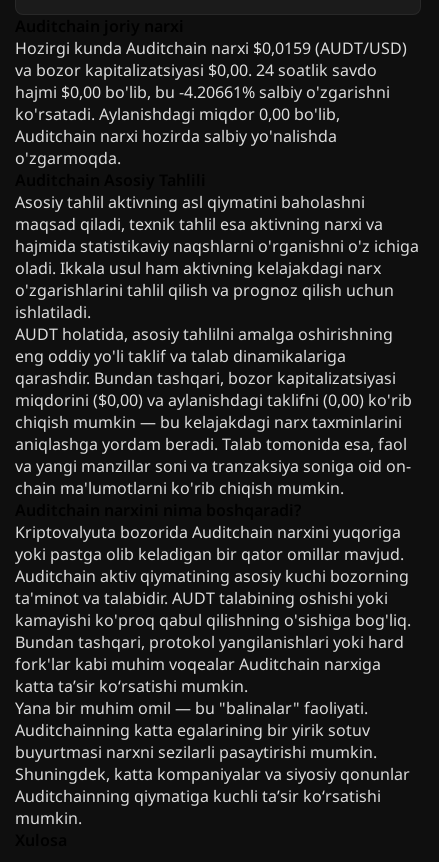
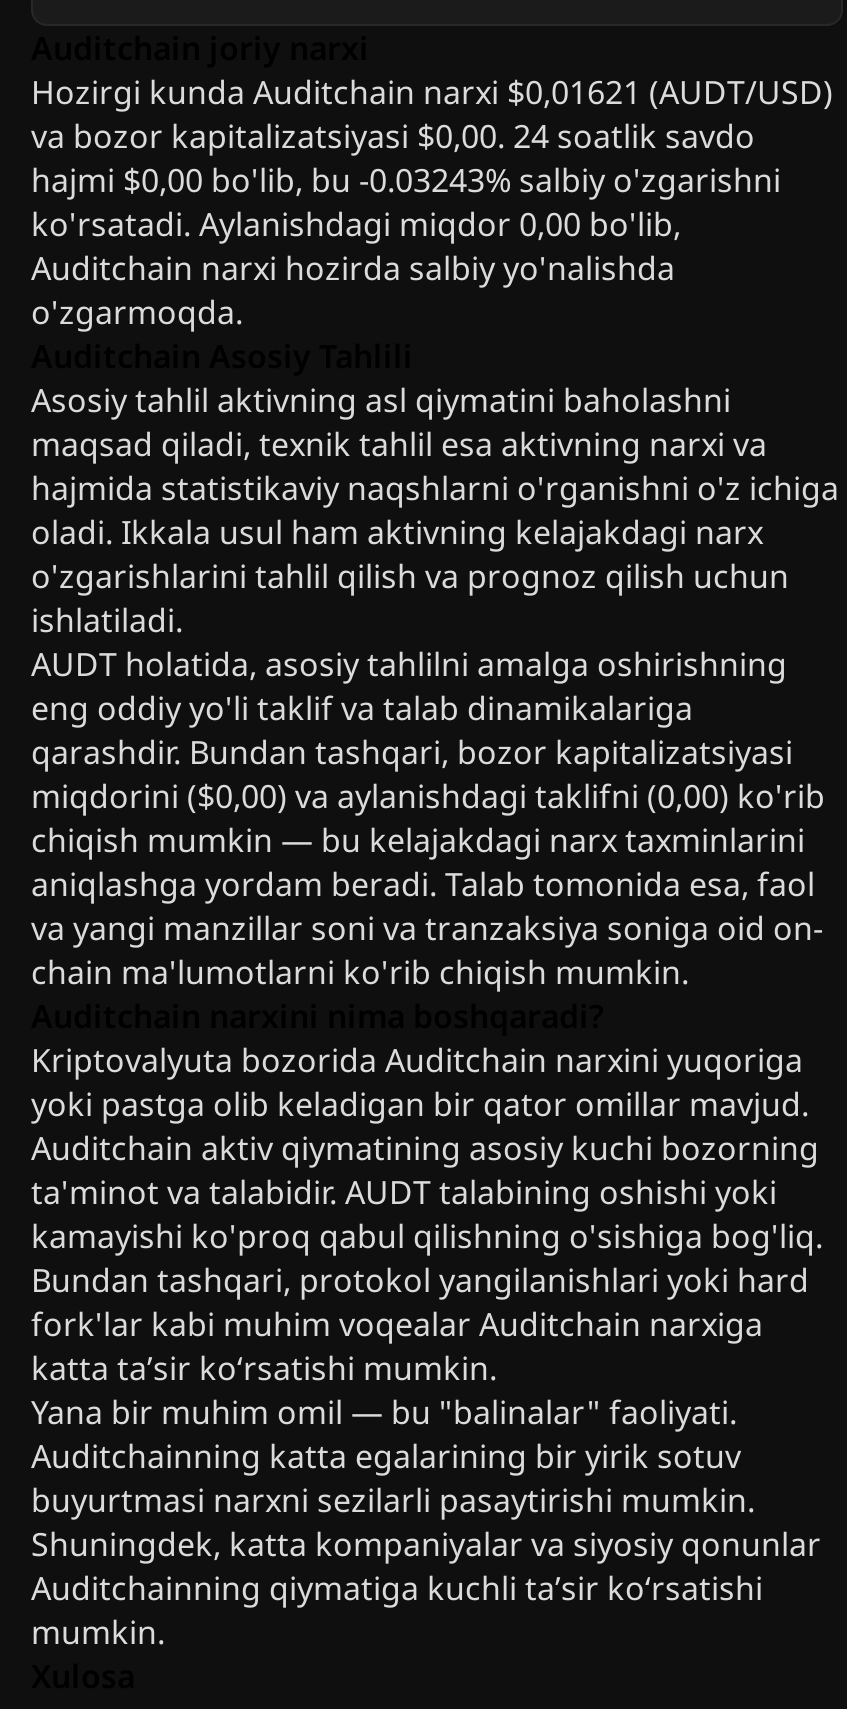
- Hozirgi kunda Auditchain narxi $0,0159 (AUDT/USD)
+ Hozirgi kunda Auditchain narxi $0,01621 (AUDT/USD)

- hajmi $0,00 bo'lib, bu -4.20661% salbiy o'zgarishni
+ hajmi $0,00 bo'lib, bu -0.03243% salbiy o'zgarishni
